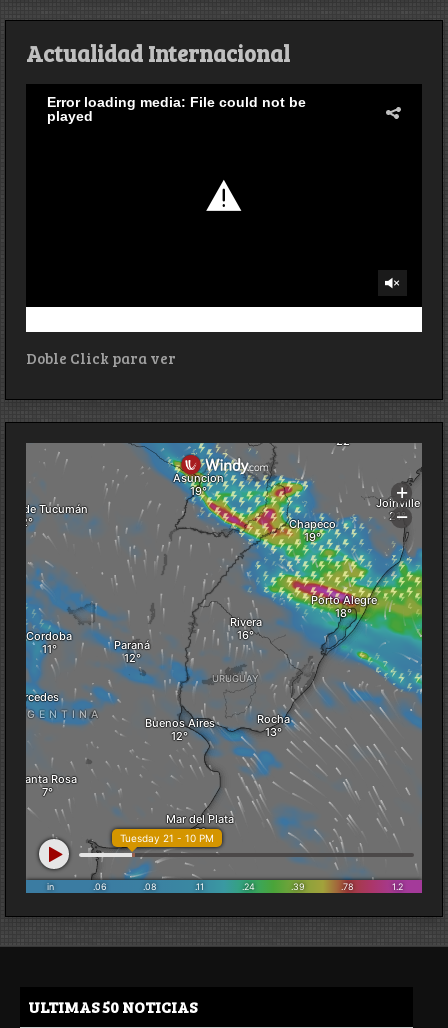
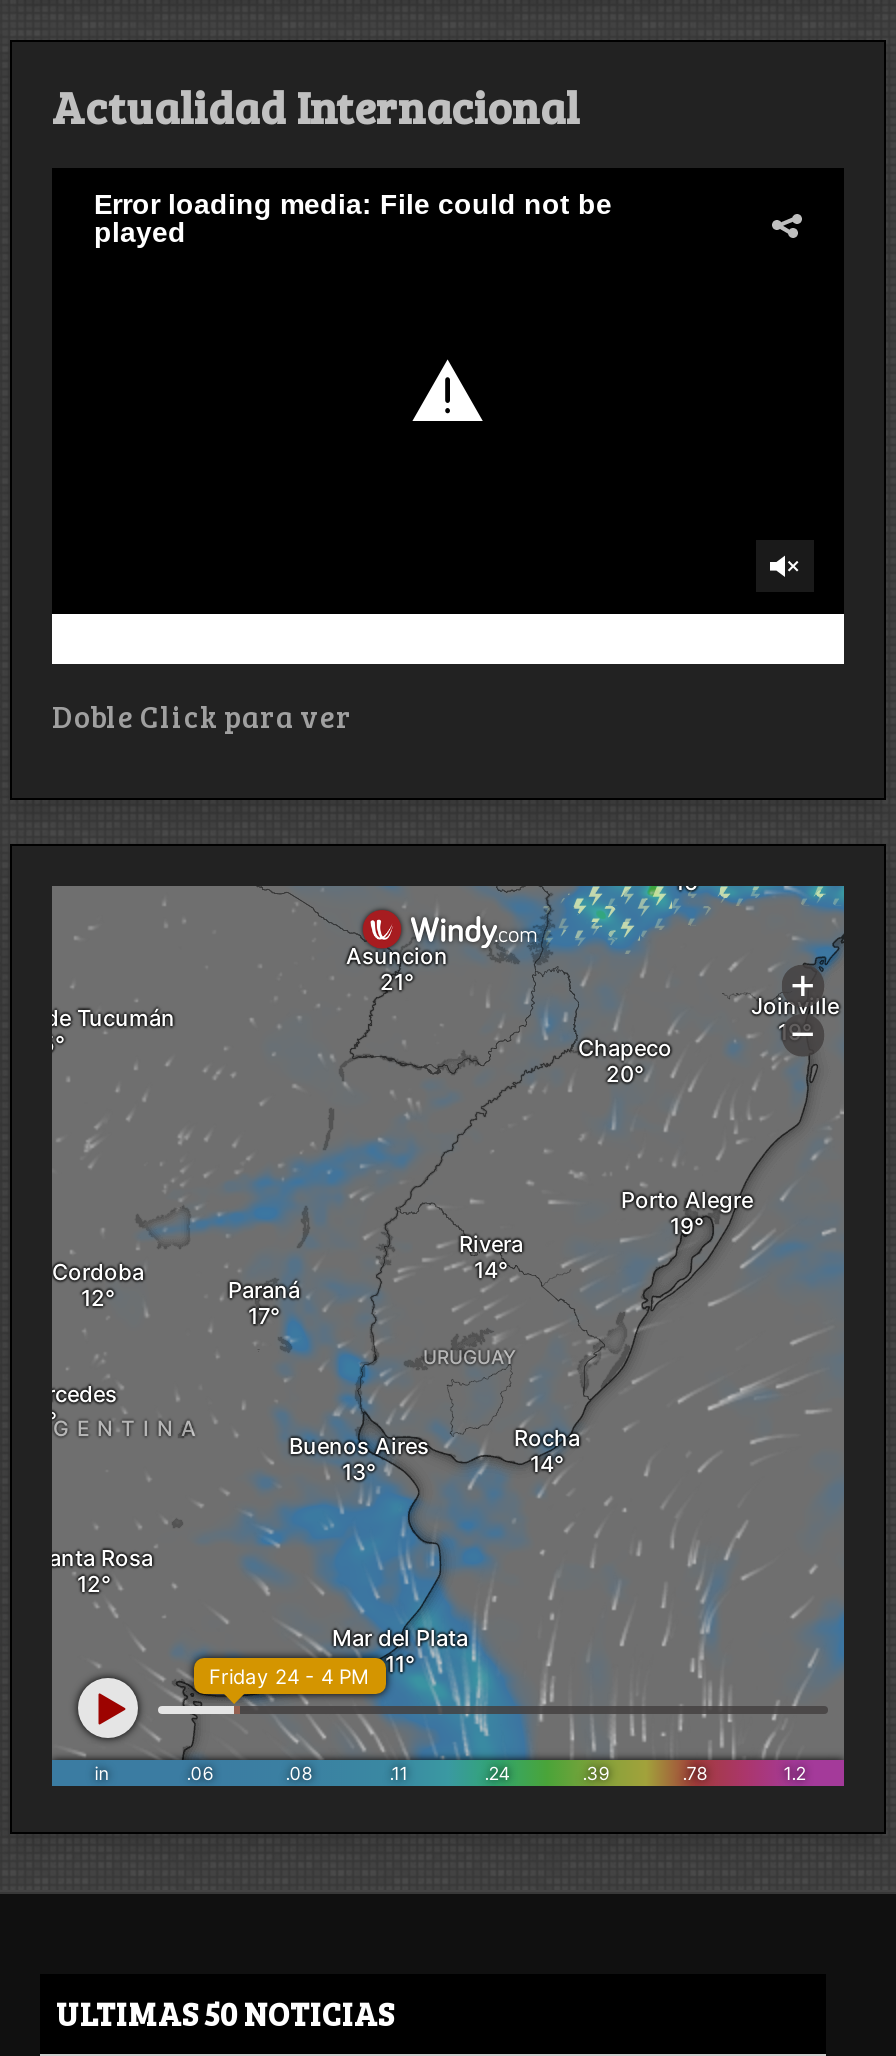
- [image]
+ [image]
